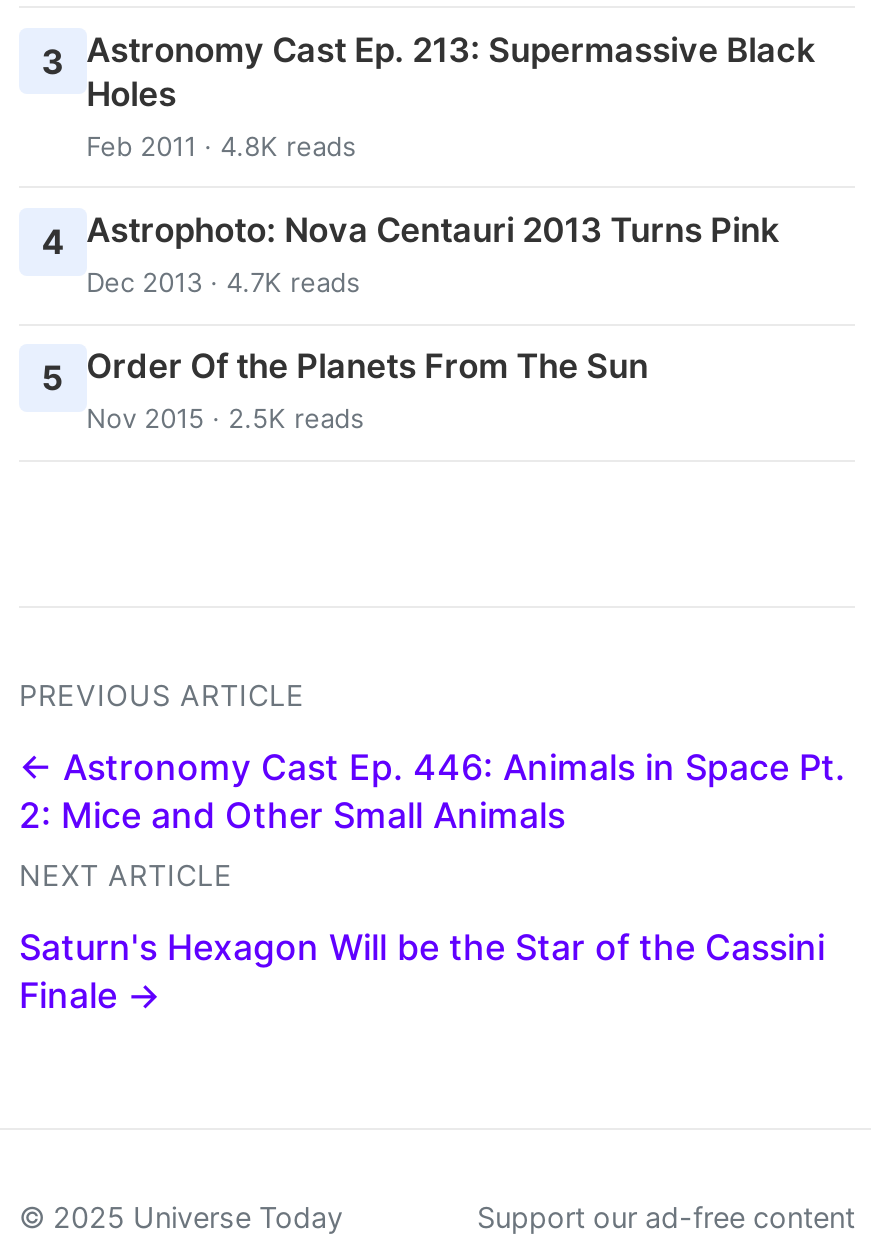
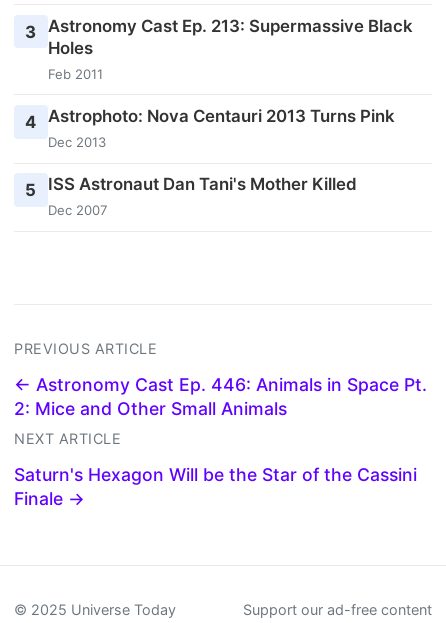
- Feb 2011 · 4.8K reads
+ Feb 2011

- Dec 2013 · 4.7K reads
+ Dec 2013

- 5 Order Of the Planets From The Sun
- Nov 2015 · 2.5K reads
+ 5 ISS Astronaut Dan Tani's Mother Killed
+ Dec 2007
